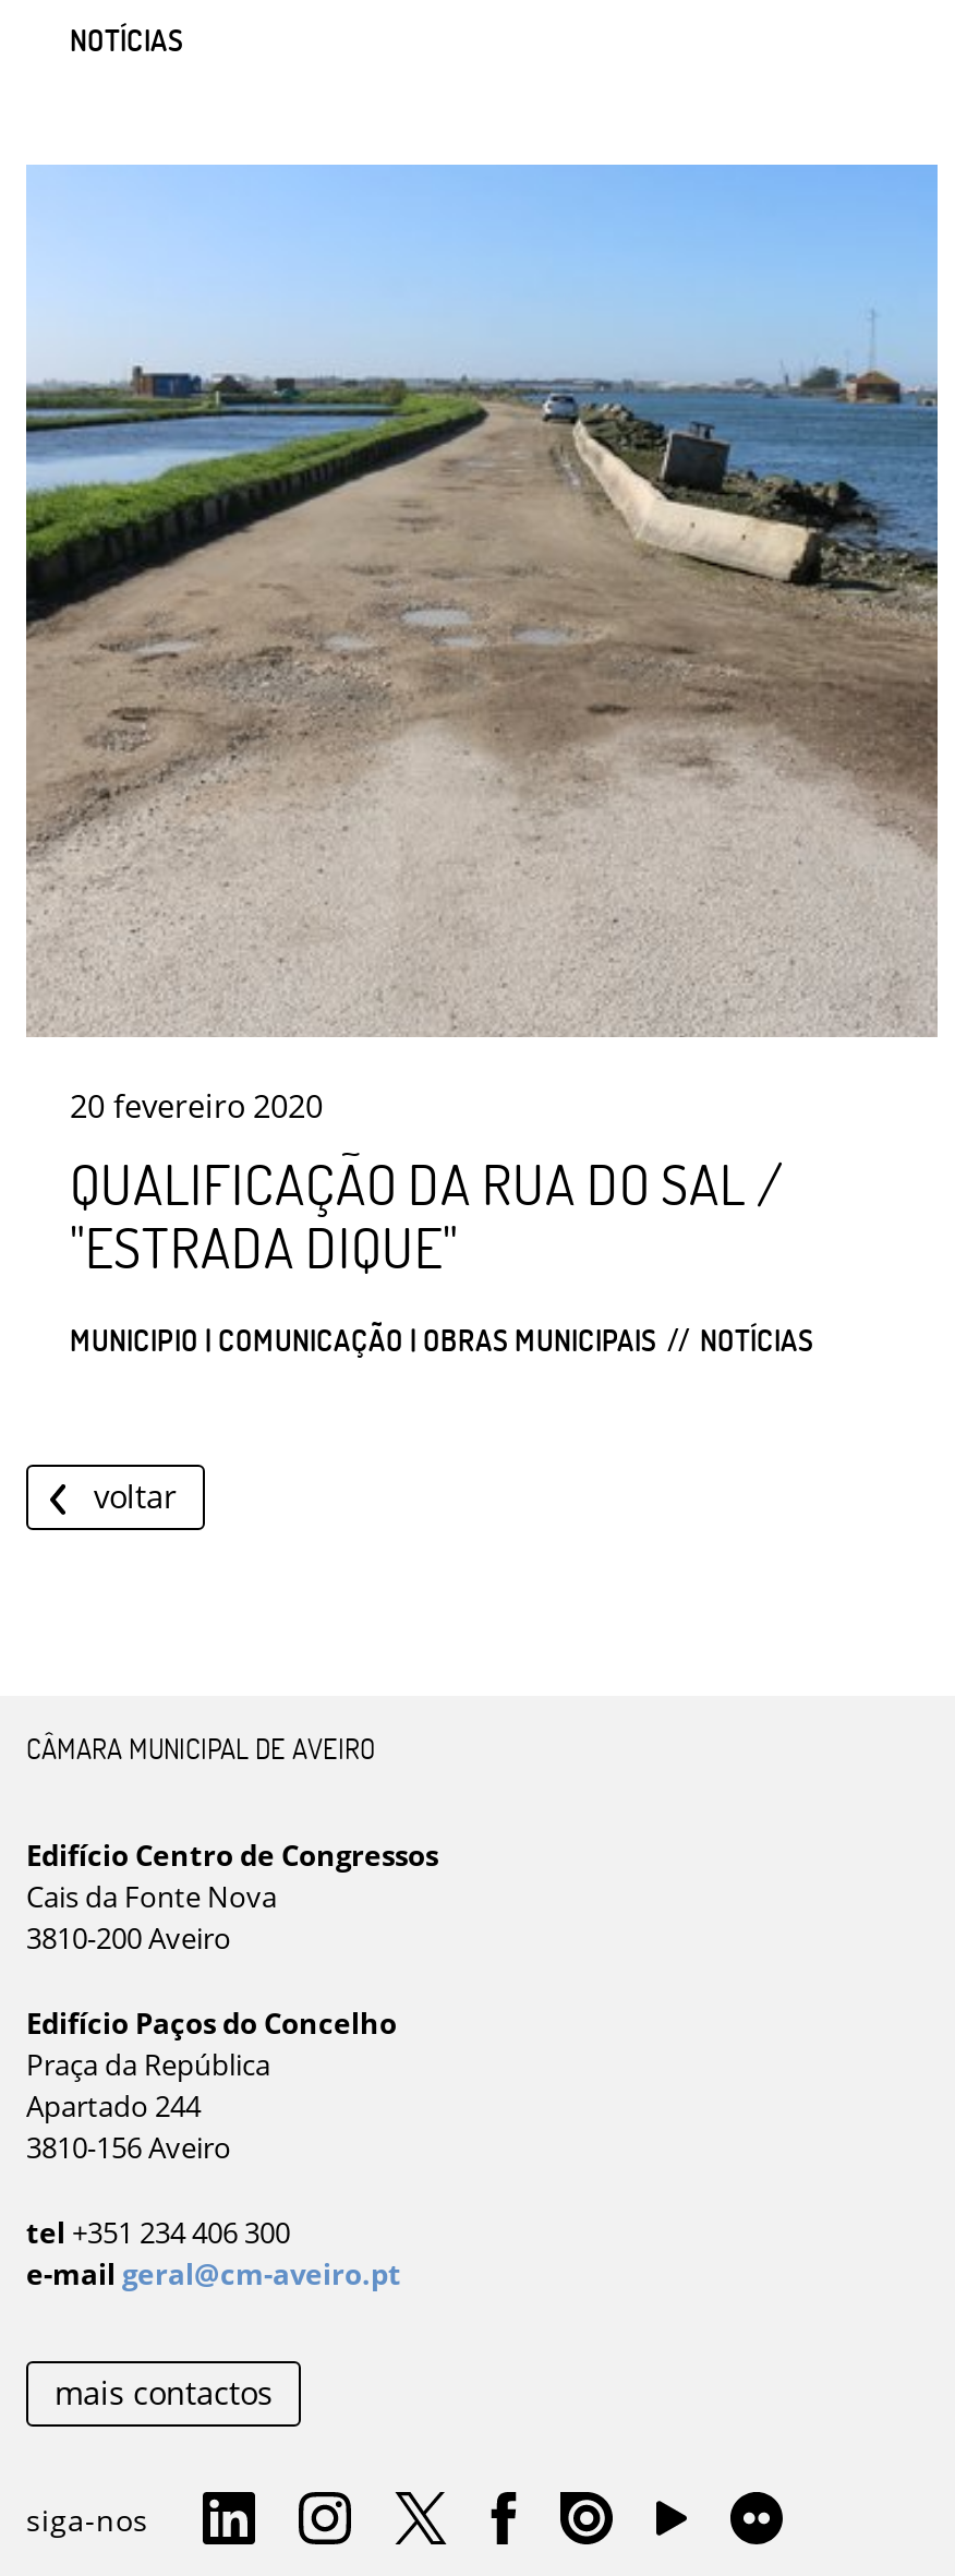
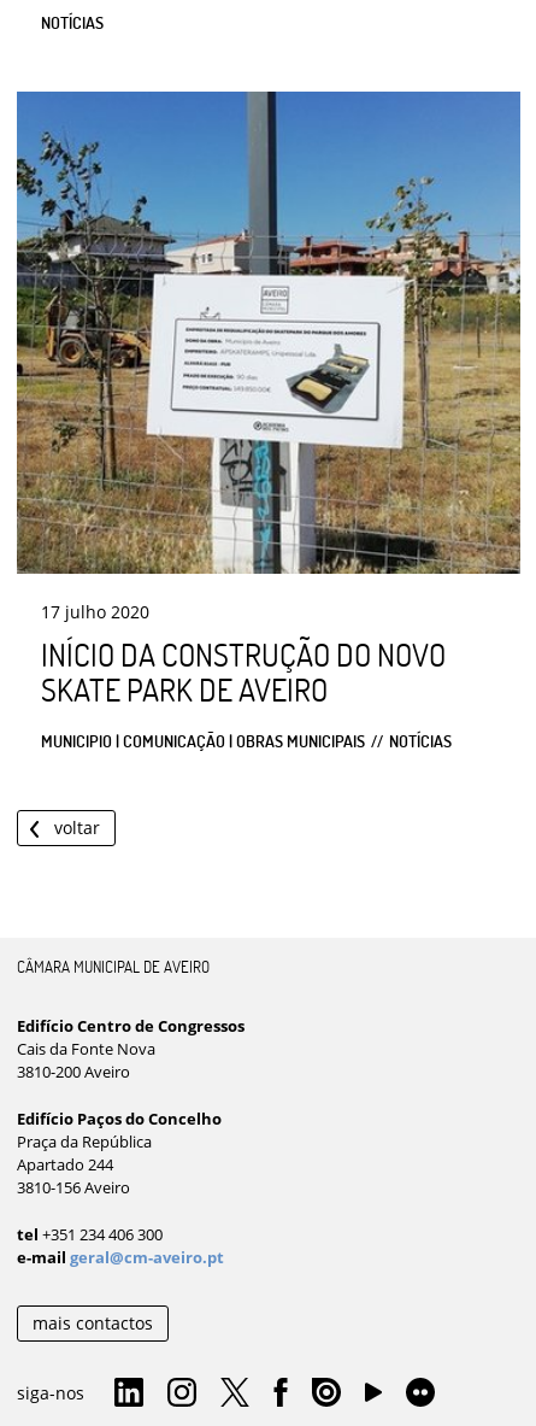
- [image]
- 20 fevereiro 2020
- QUALIFICAÇÃO DA RUA DO SAL /
- "ESTRADA DIQUE"
+ [image]
+ 17 julho 2020
+ INÍCIO DA CONSTRUÇÃO DO NOVO
+ SKATE PARK DE AVEIRO
